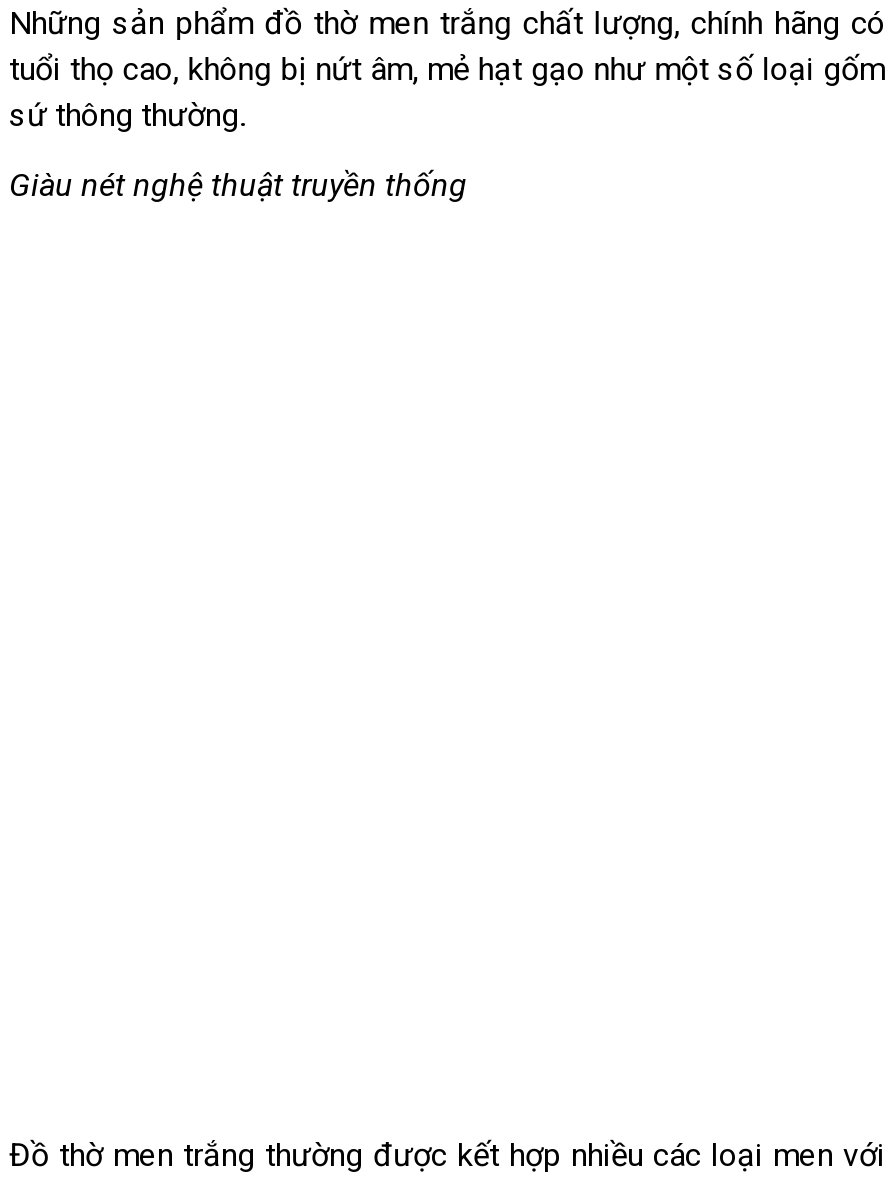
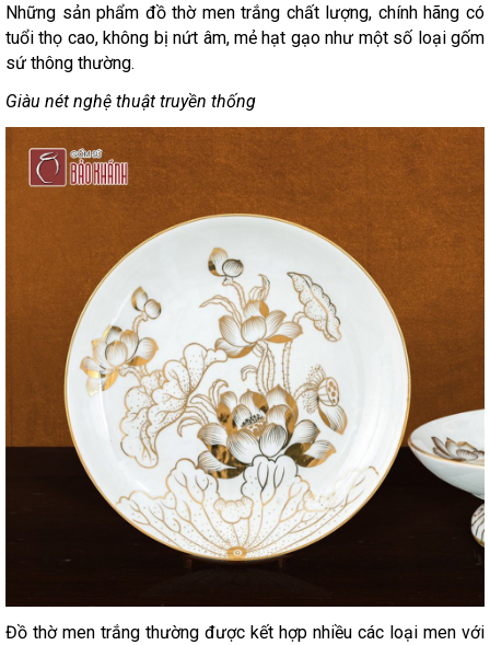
+ [image]
